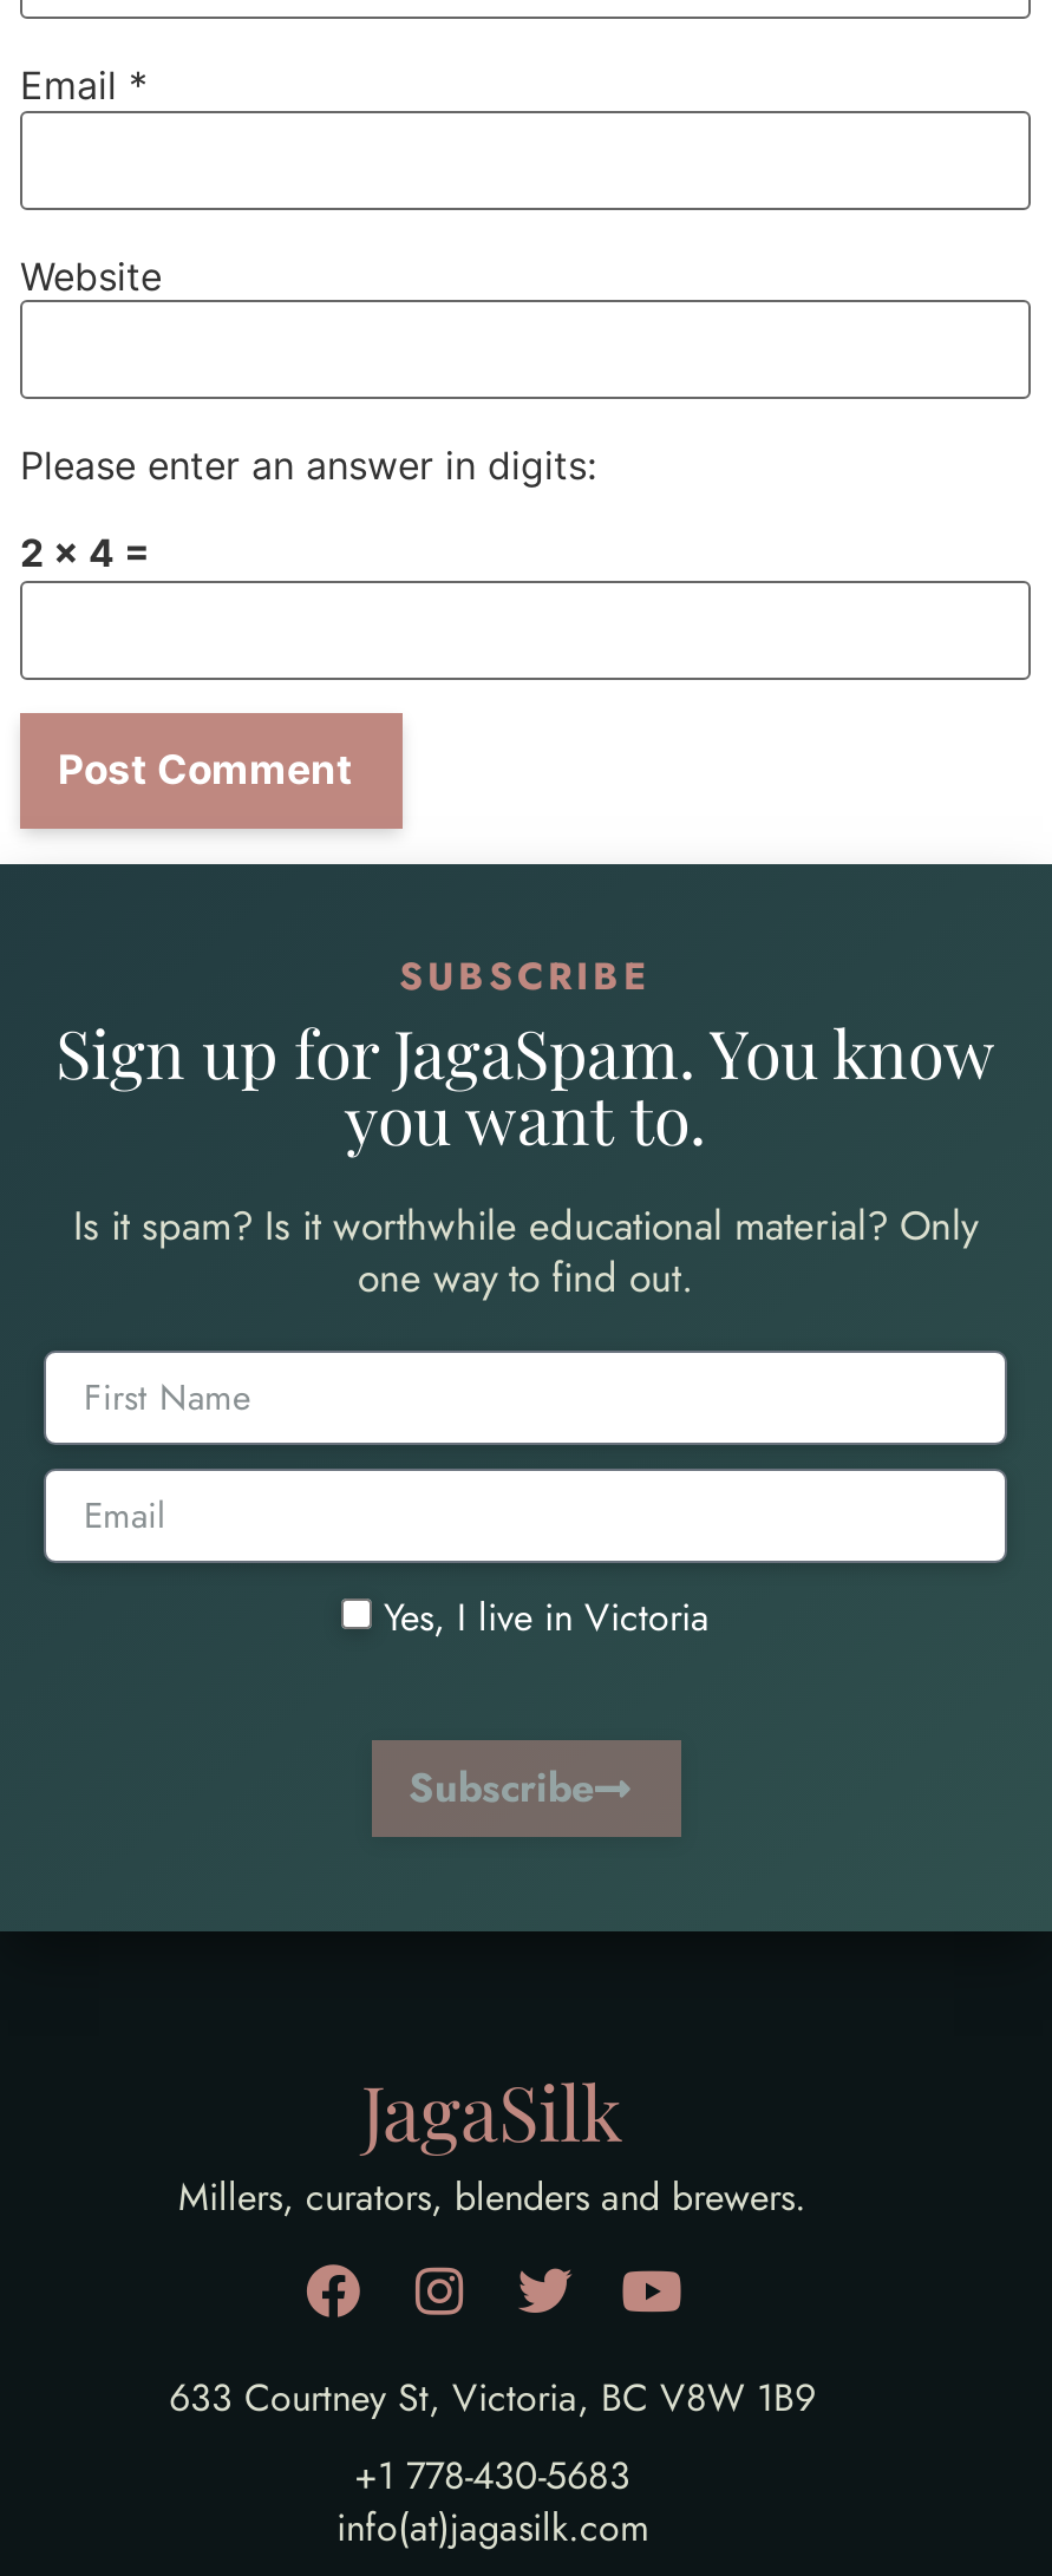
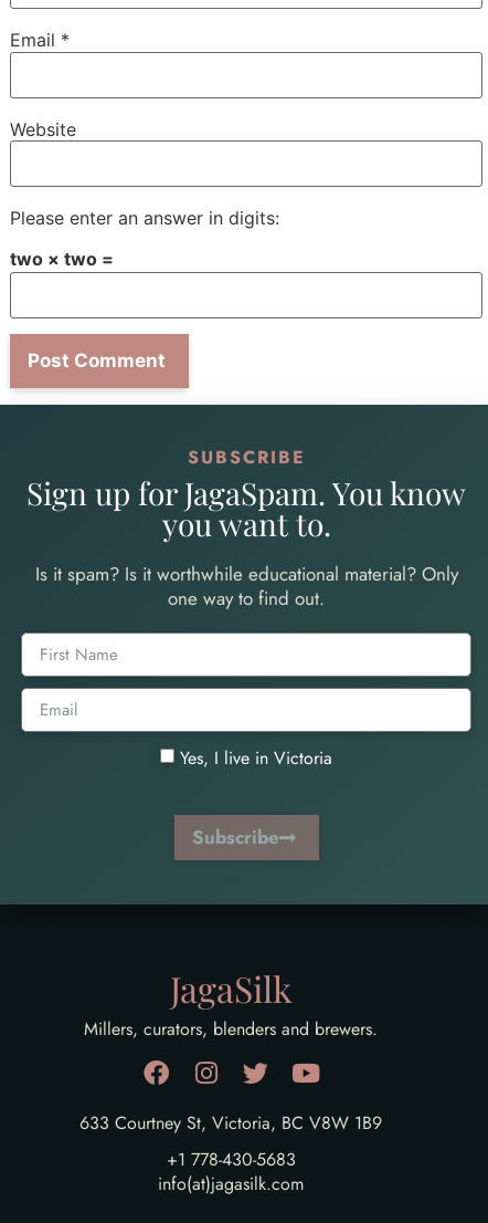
- 2 × 4 =
+ two × two =
